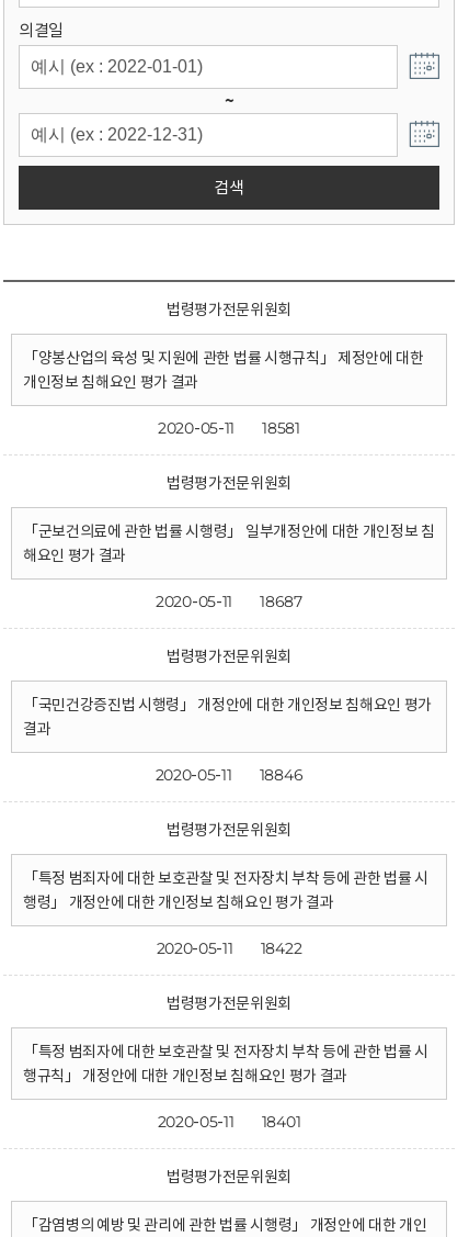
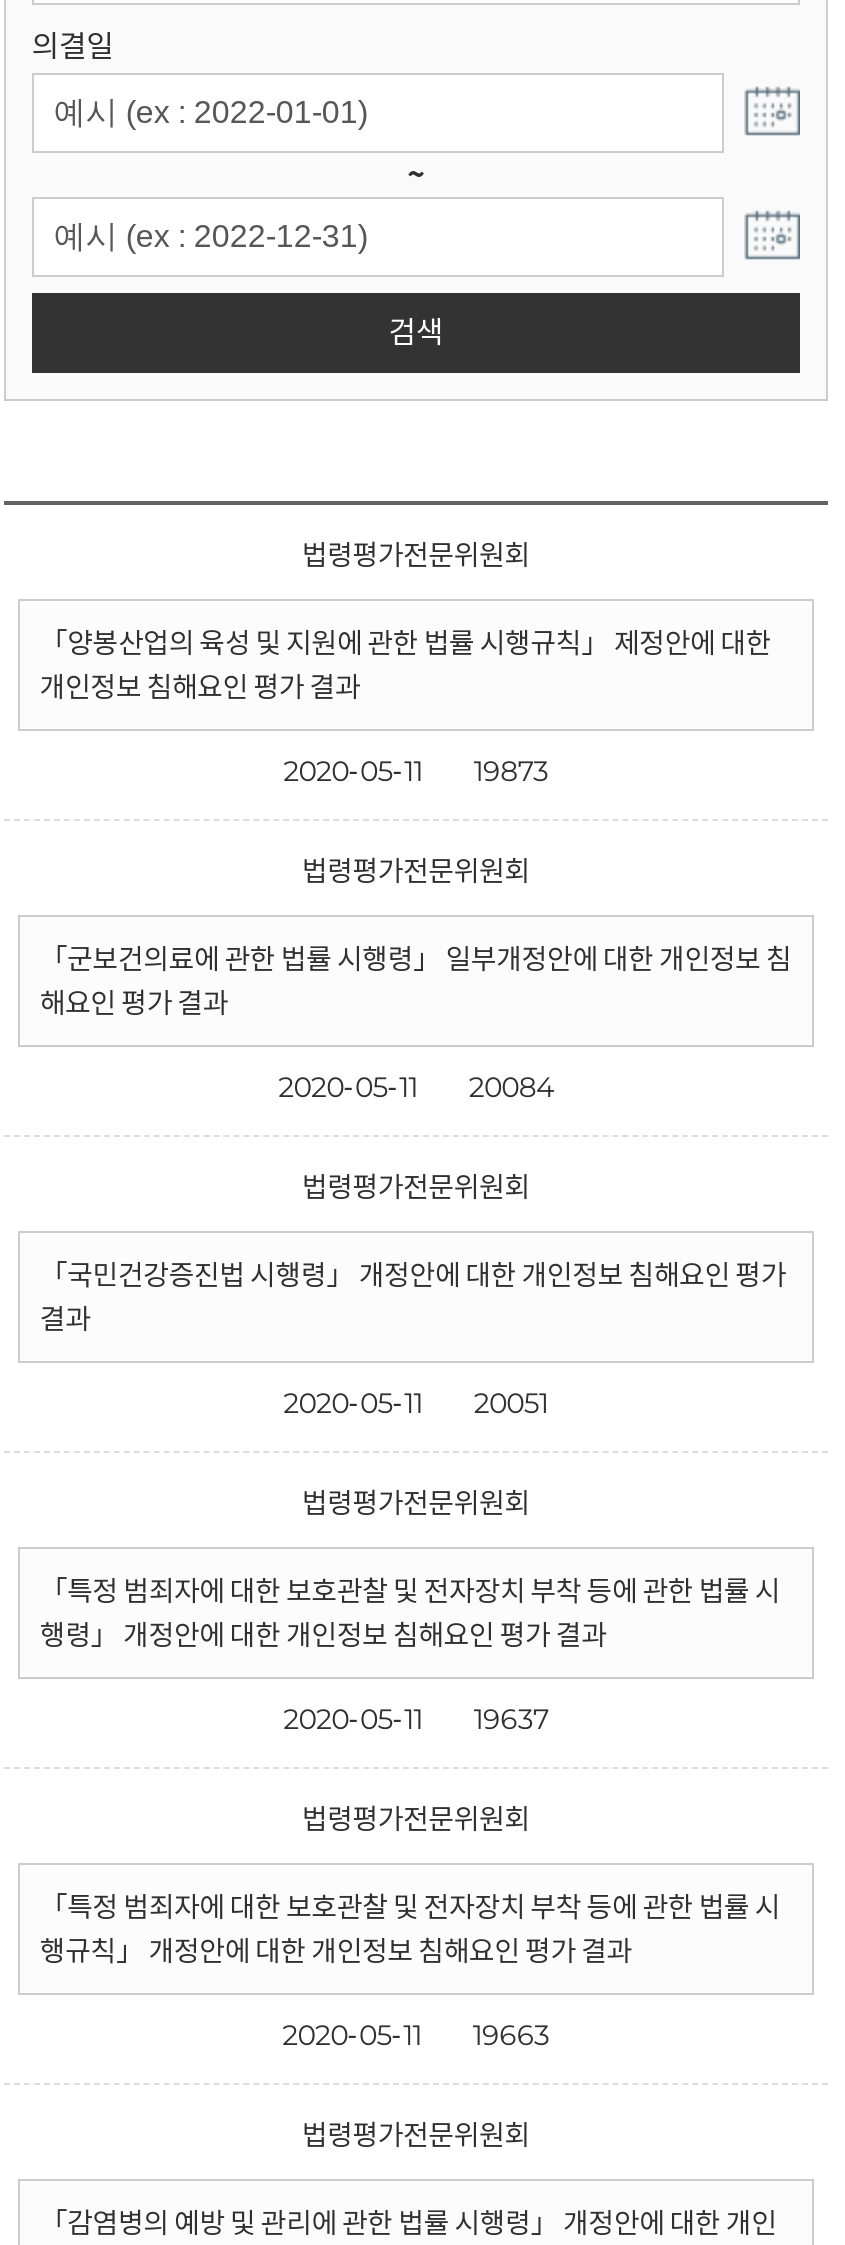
- 2020-05-11 18581
+ 2020-05-11 19873

- 2020-05-11 18687
+ 2020-05-11 20084

- 2020-05-11 18846
+ 2020-05-11 20051

- 2020-05-11 18422
+ 2020-05-11 19637

- 2020-05-11 18401
+ 2020-05-11 19663
